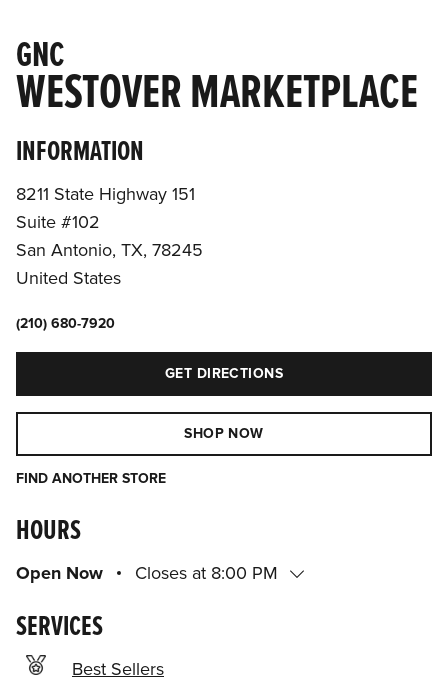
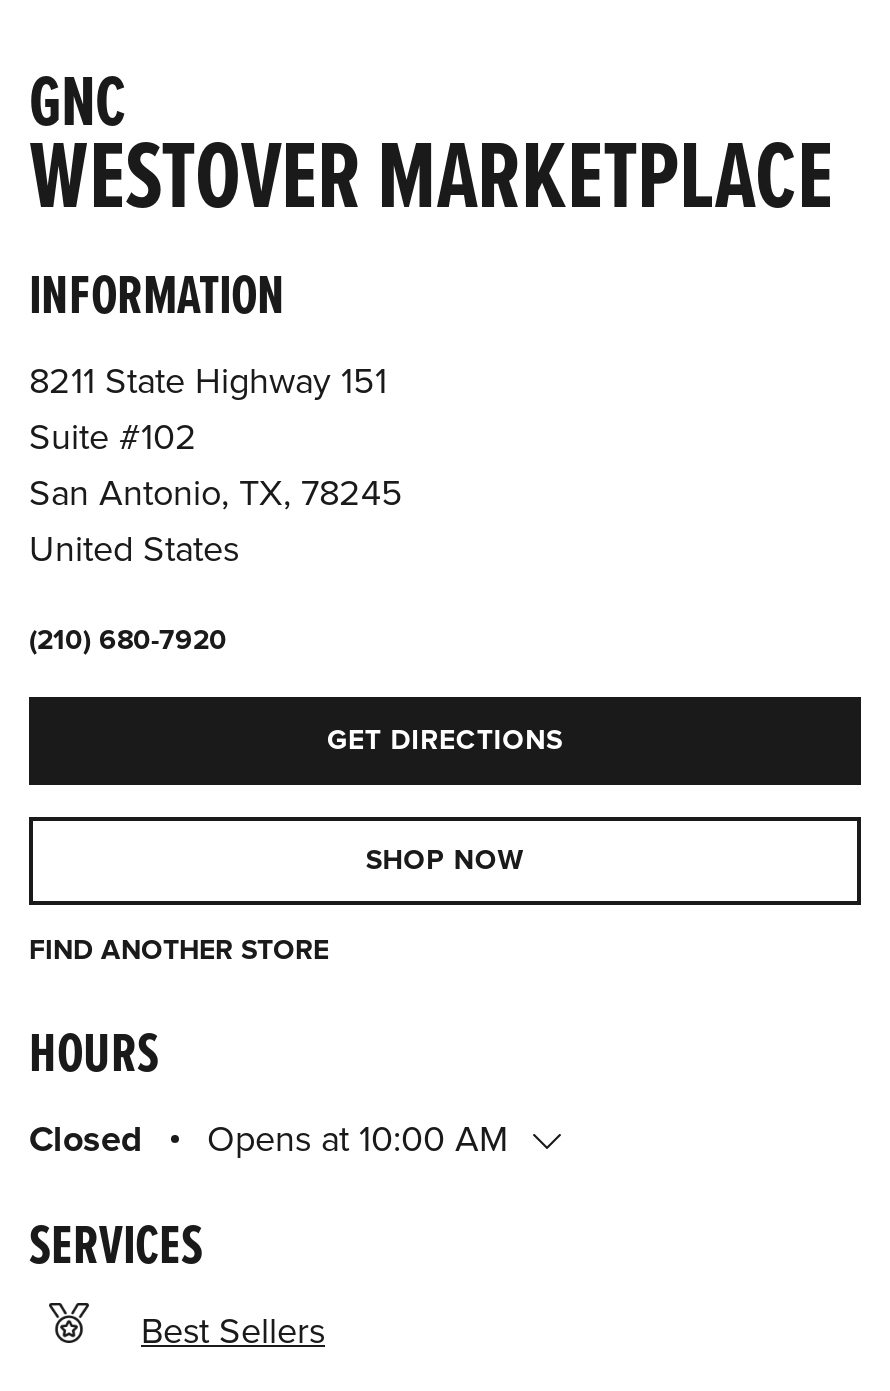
- Open Now
- Closes at 8:00 PM
+ Closed
+ Opens at 10:00 AM
